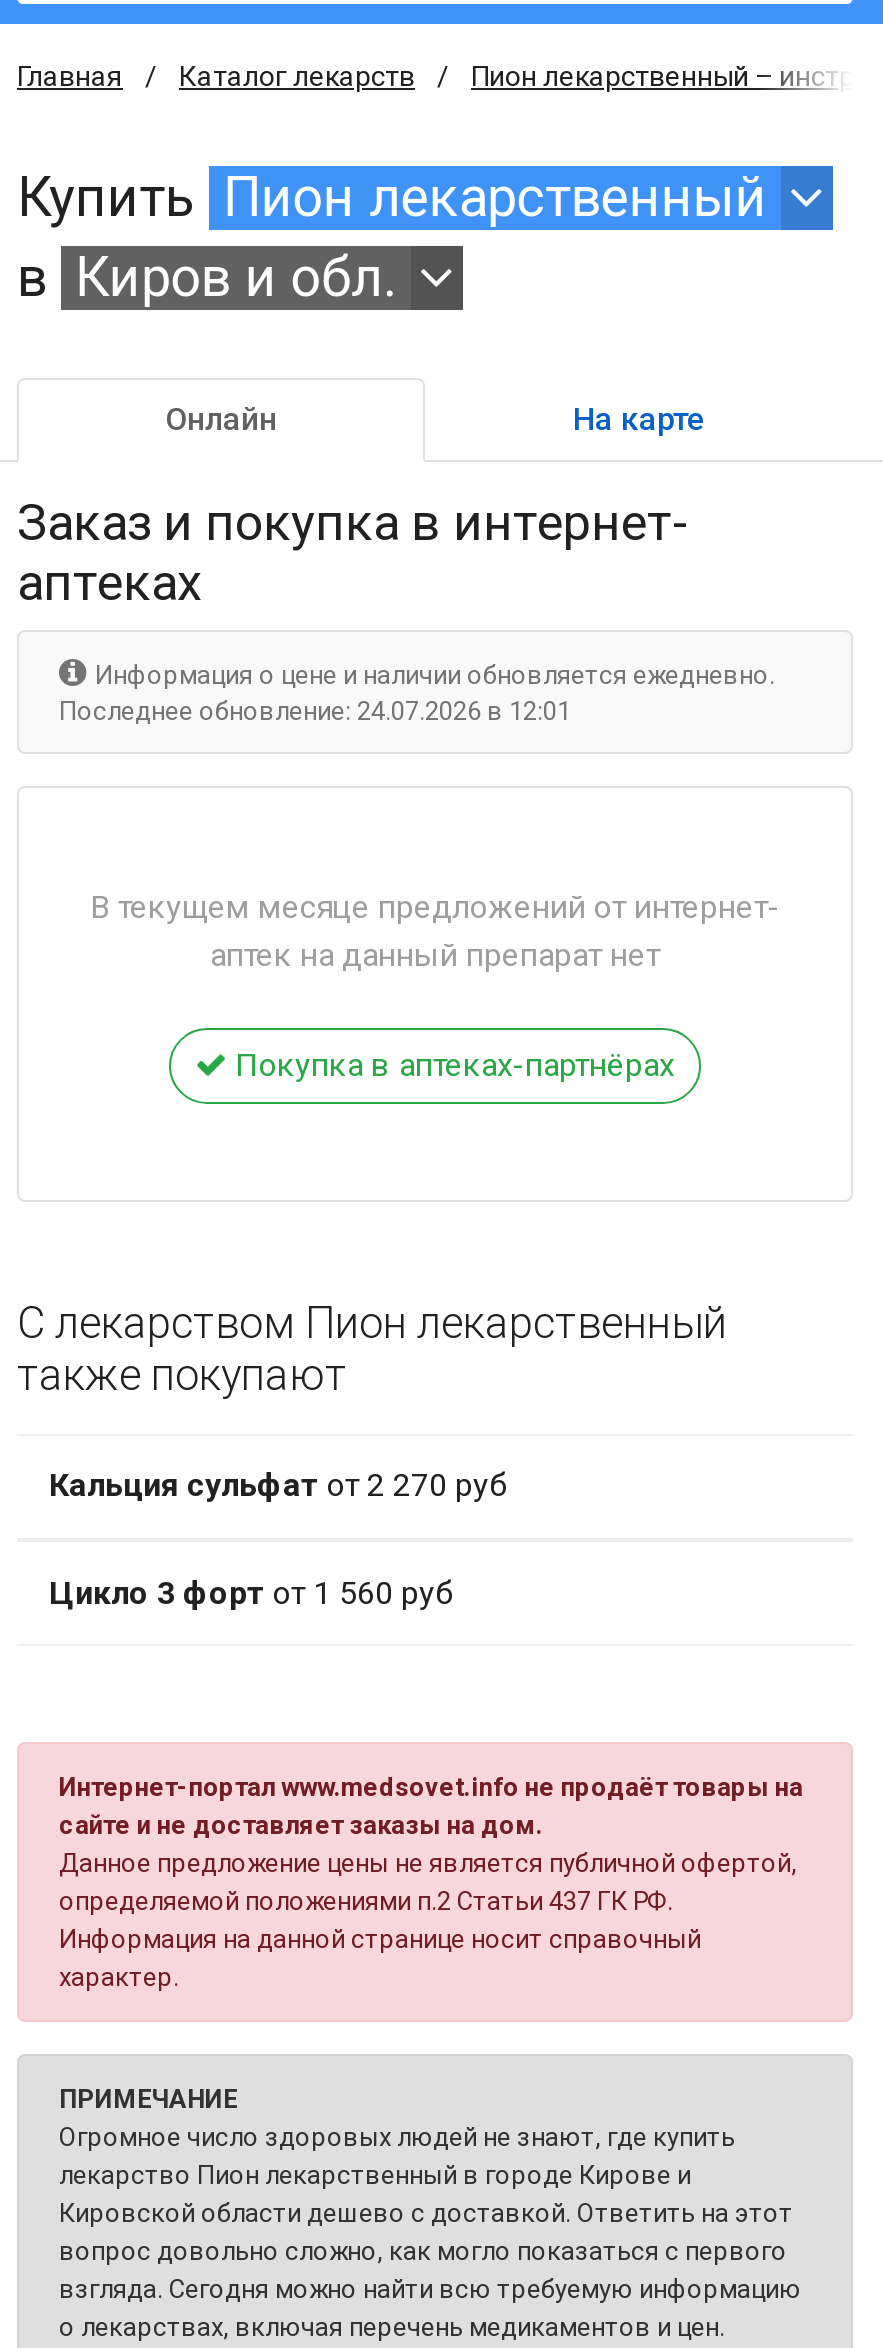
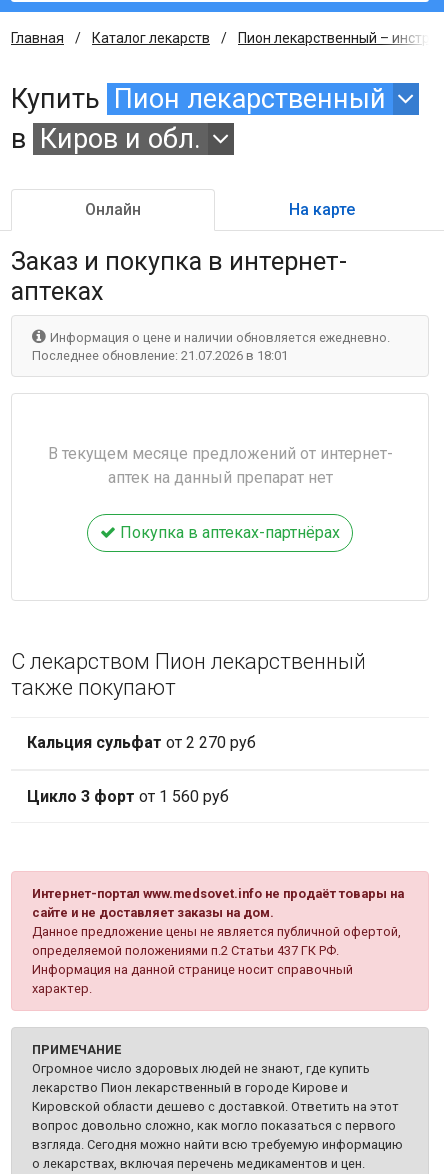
- Последнее обновление: 24.07.2026 в 12:01
+ Последнее обновление: 21.07.2026 в 18:01
